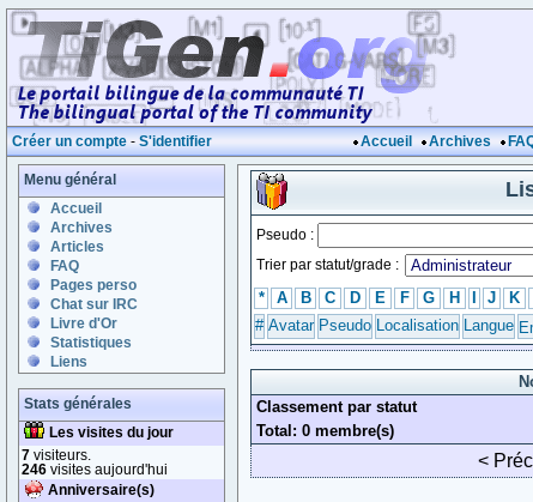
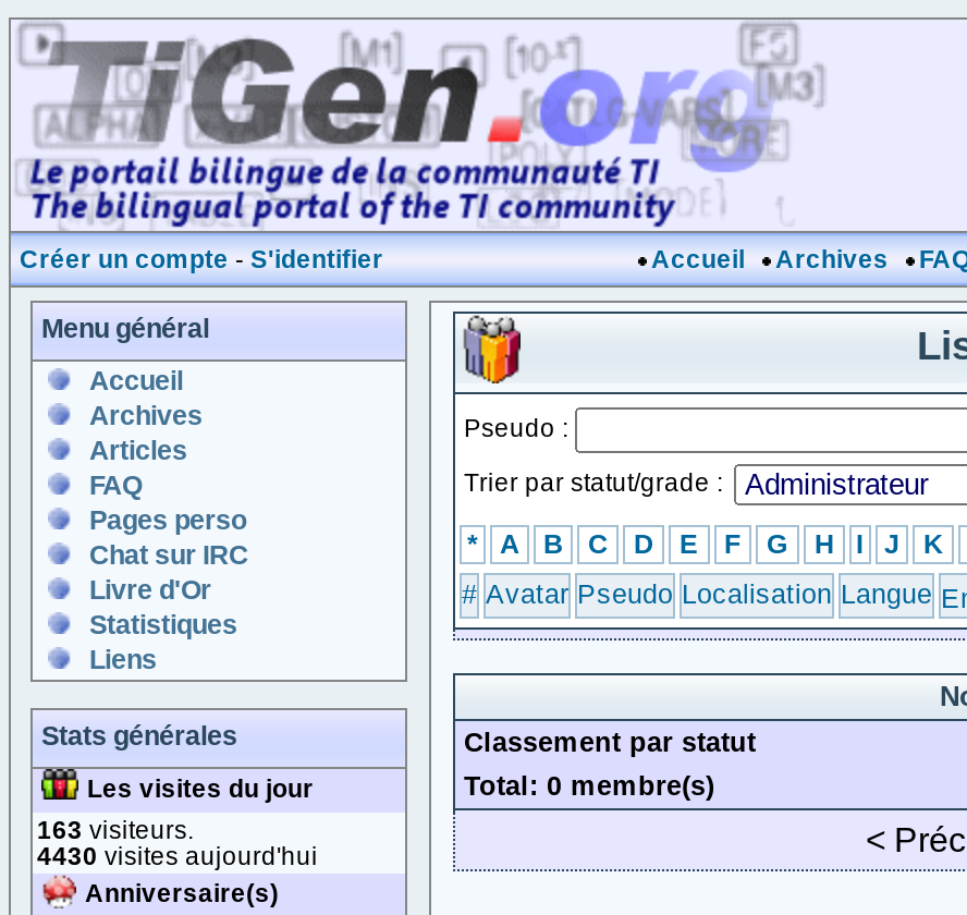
- 7 visiteurs.
+ 163 visiteurs.

- 246 visites aujourd'hui
+ 4430 visites aujourd'hui
